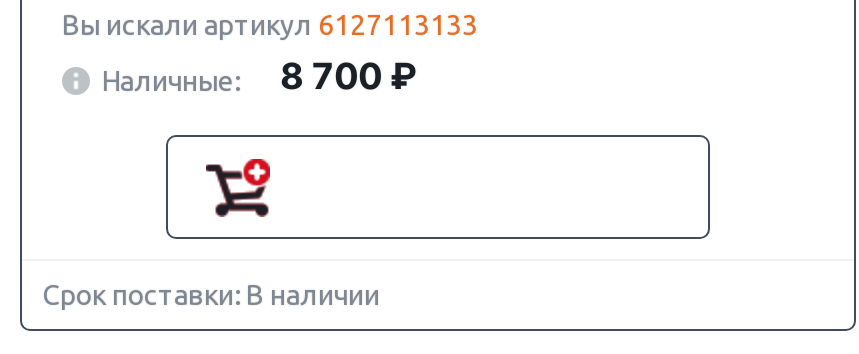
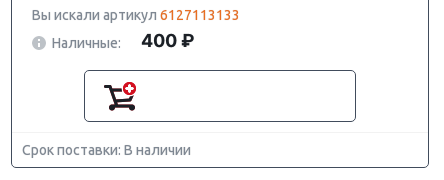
- Наличные: 8 700 ₽
+ Наличные: 400 ₽
